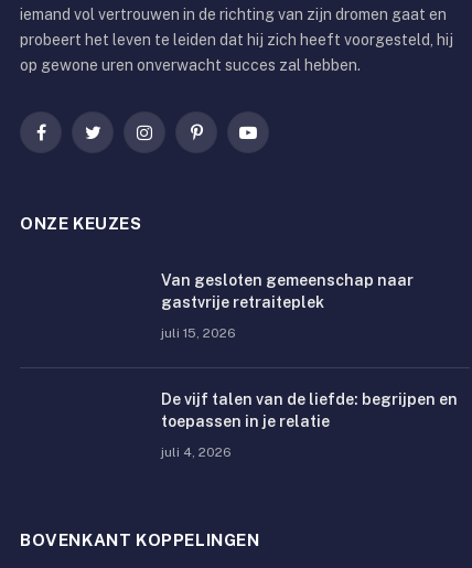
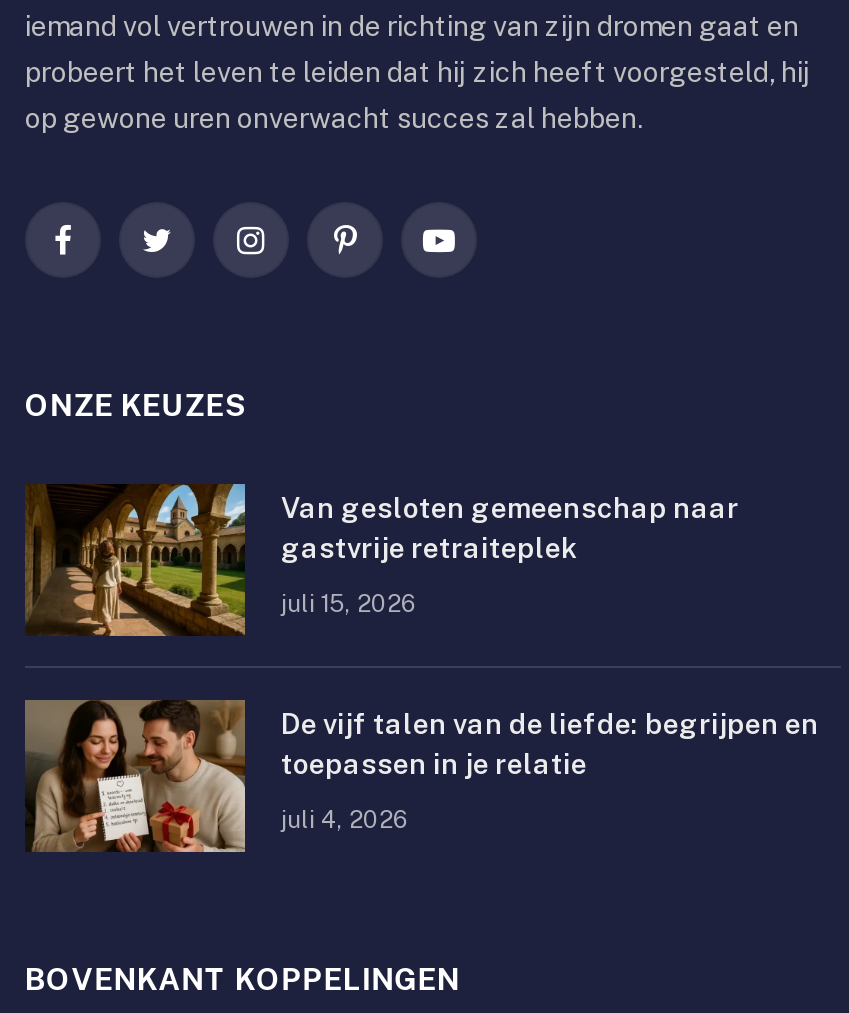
+ [image]

+ [image]
